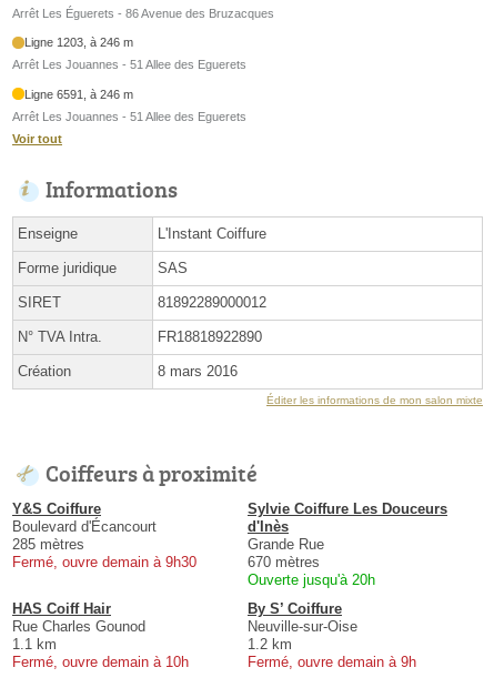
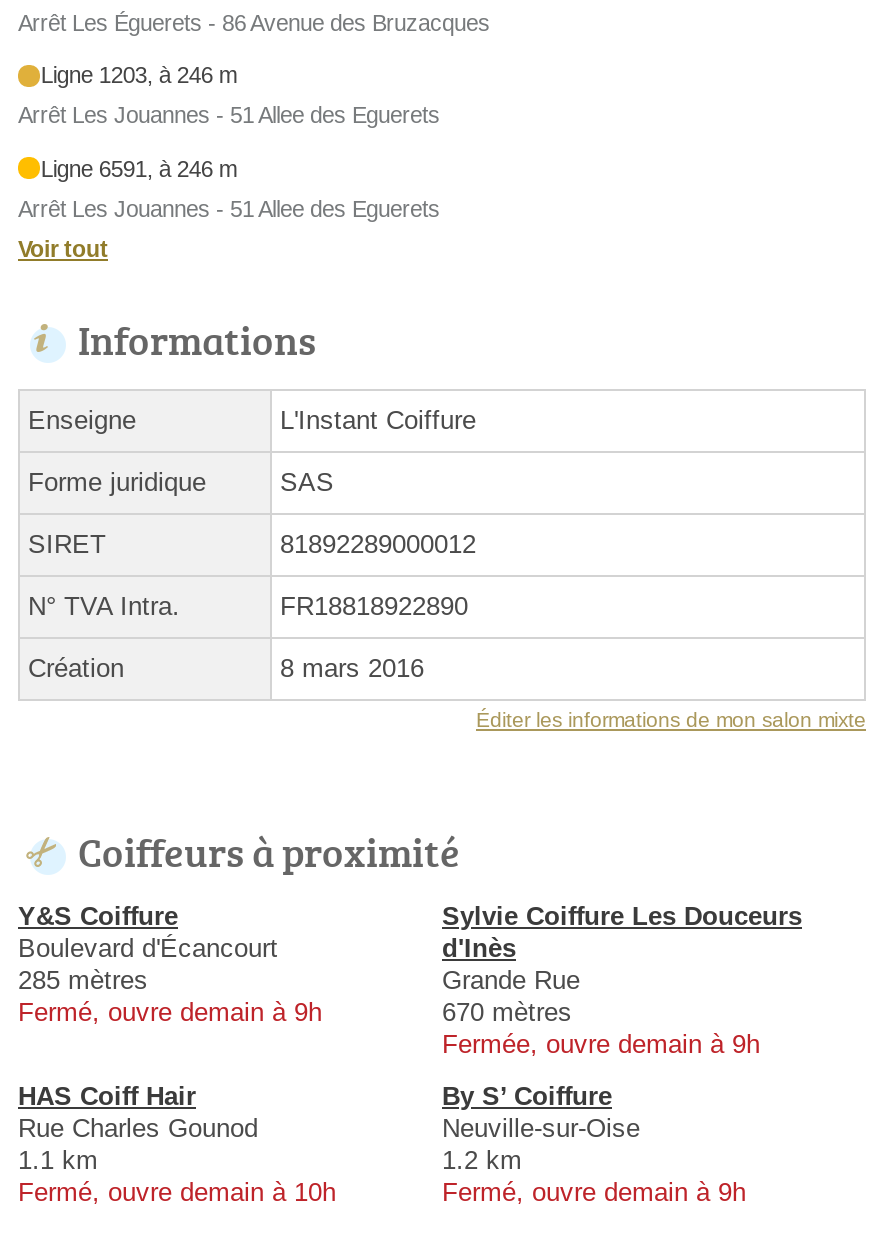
- Fermé, ouvre demain à 9h30
+ Fermé, ouvre demain à 9h

- Ouverte jusqu'à 20h
+ Fermée, ouvre demain à 9h
